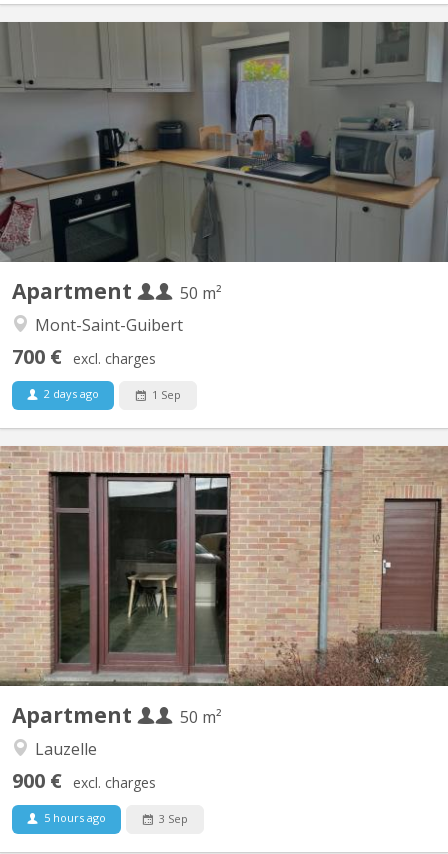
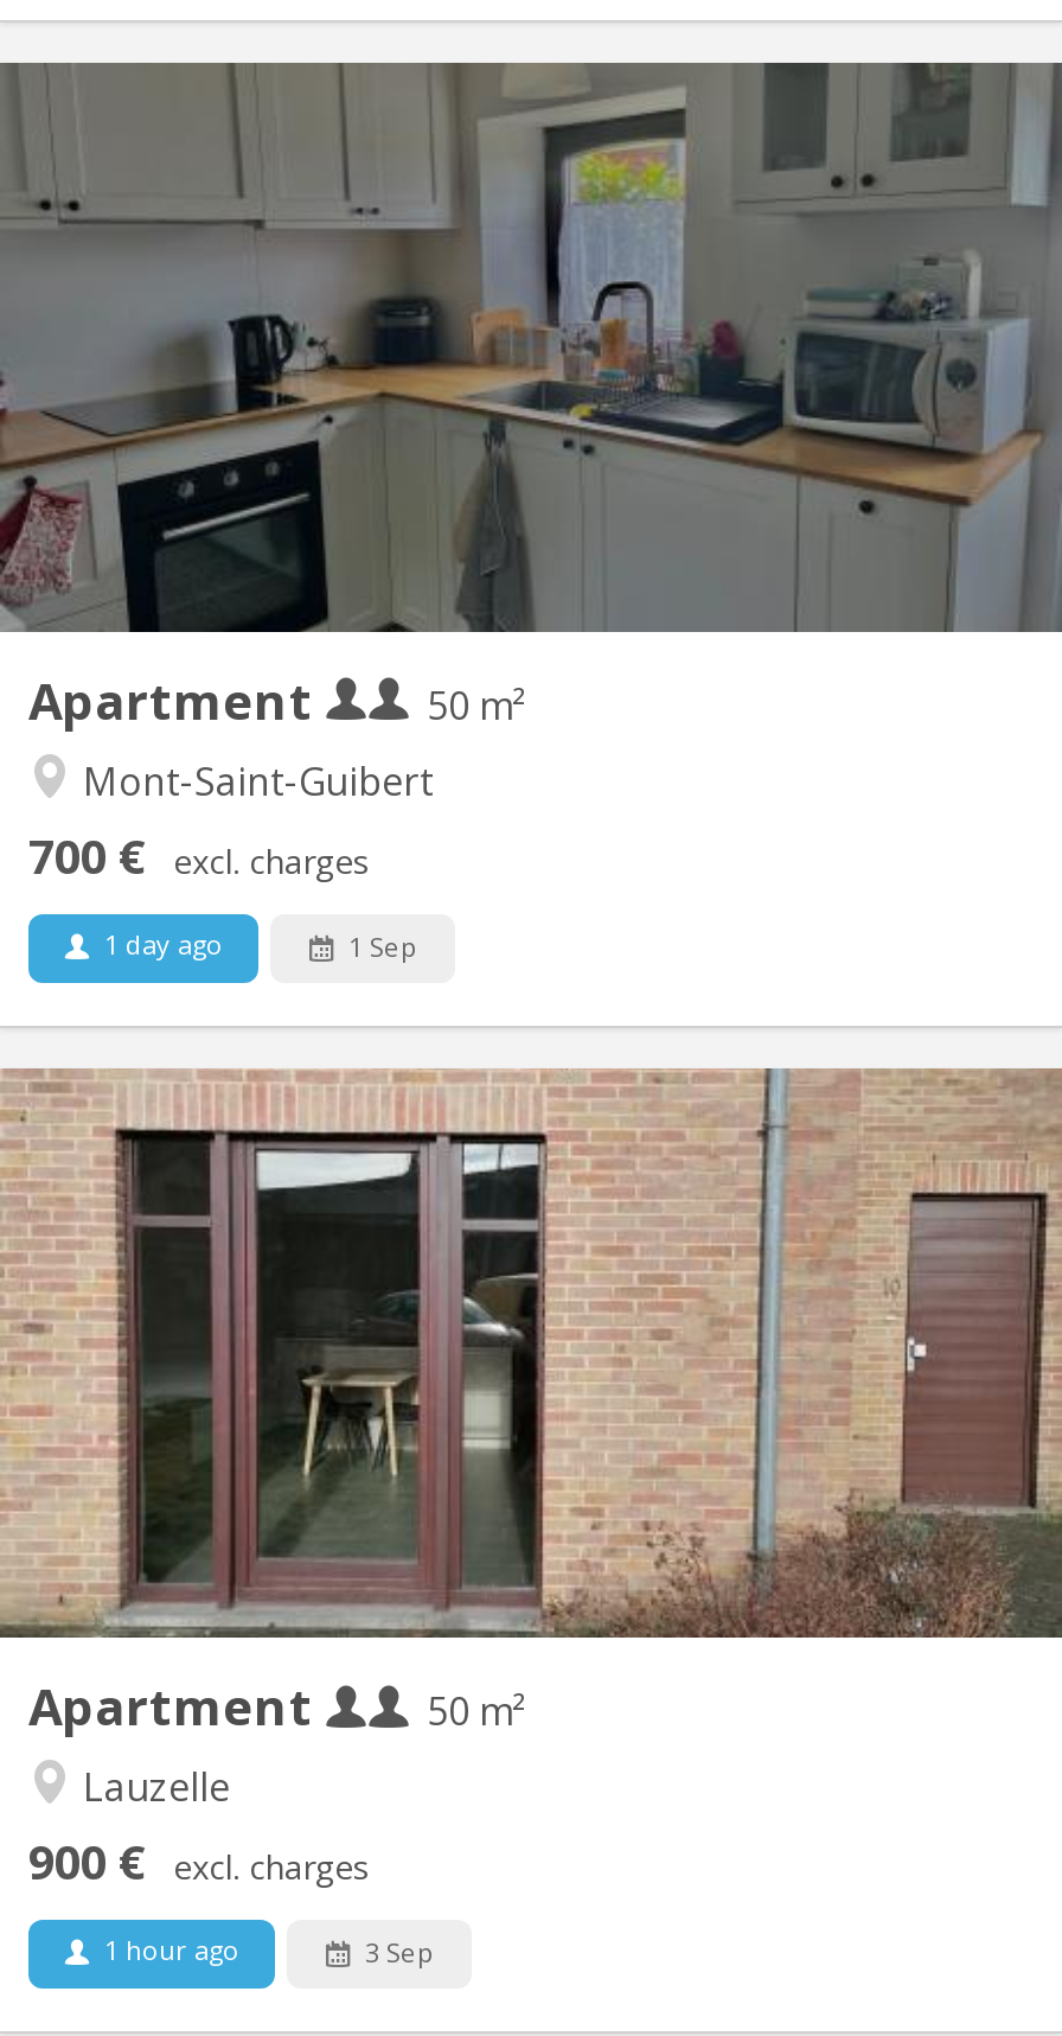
- 2 days ago
+ 1 day ago

- 5 hours ago
+ 1 hour ago
